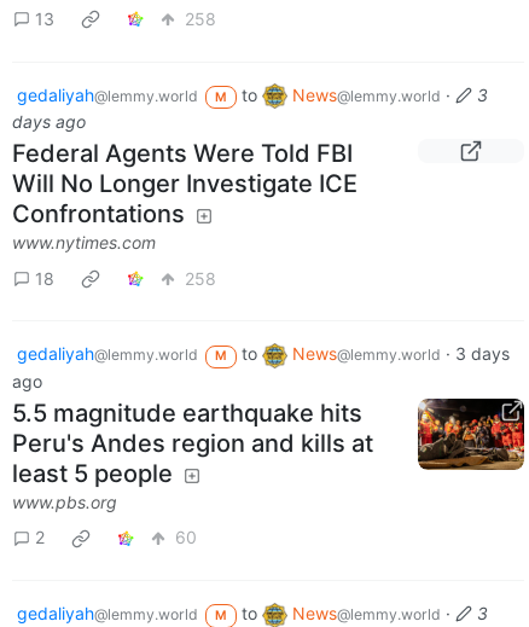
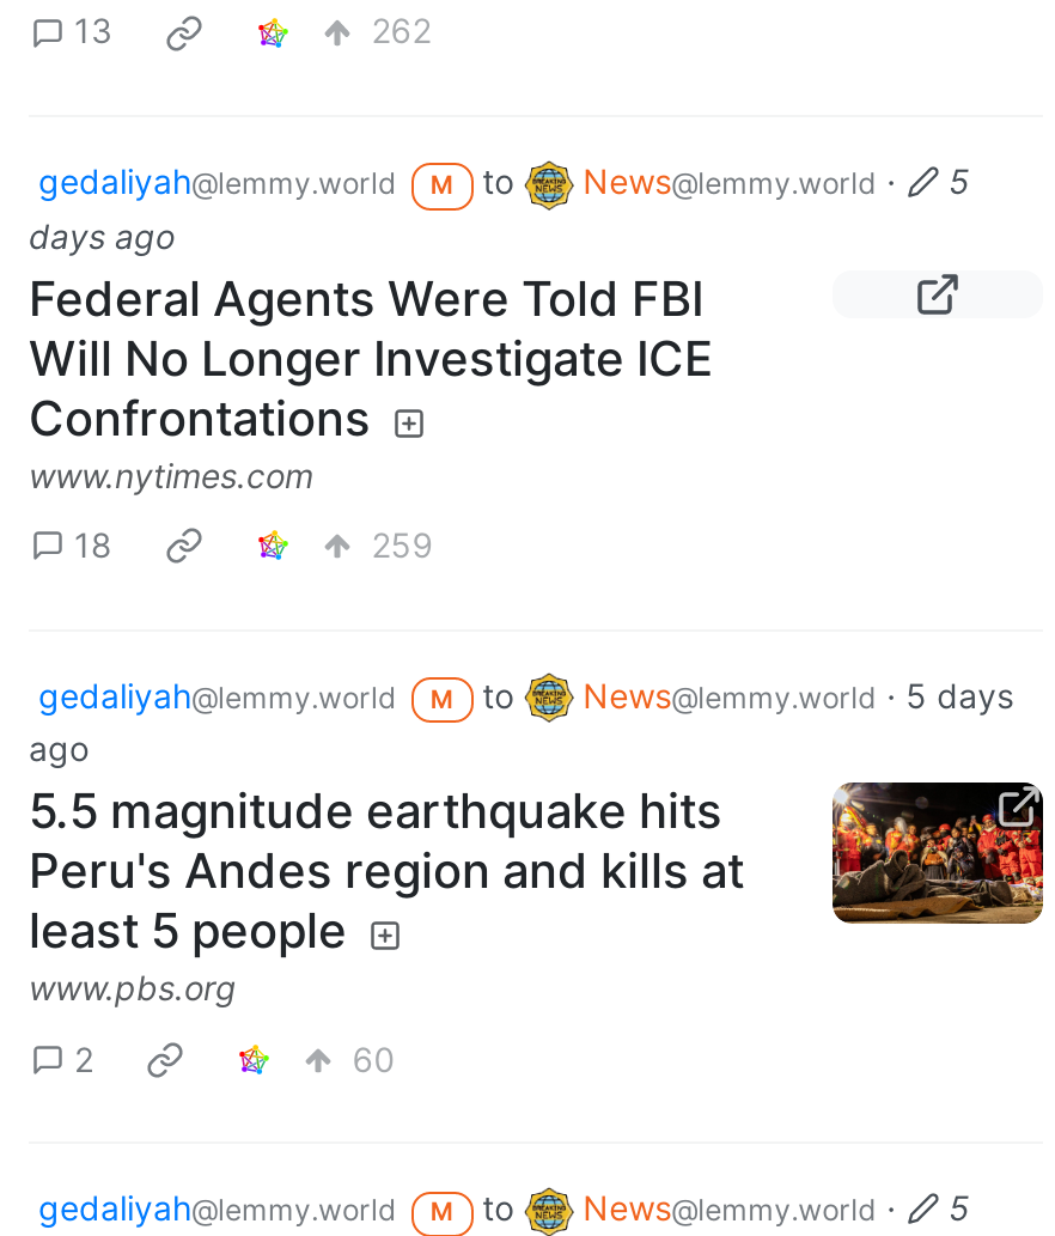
- 258
+ 262

- gedaliyah@lemmy.world M to News@lemmy.world · 3
+ gedaliyah@lemmy.world M to News@lemmy.world · 5

- 258
+ 259

- News@lemmy.world · 3 days
+ News@lemmy.world · 5 days

- gedaliyah@lemmy.world M to News@lemmy.world · 3
+ gedaliyah@lemmy.world M to News@lemmy.world · 5
